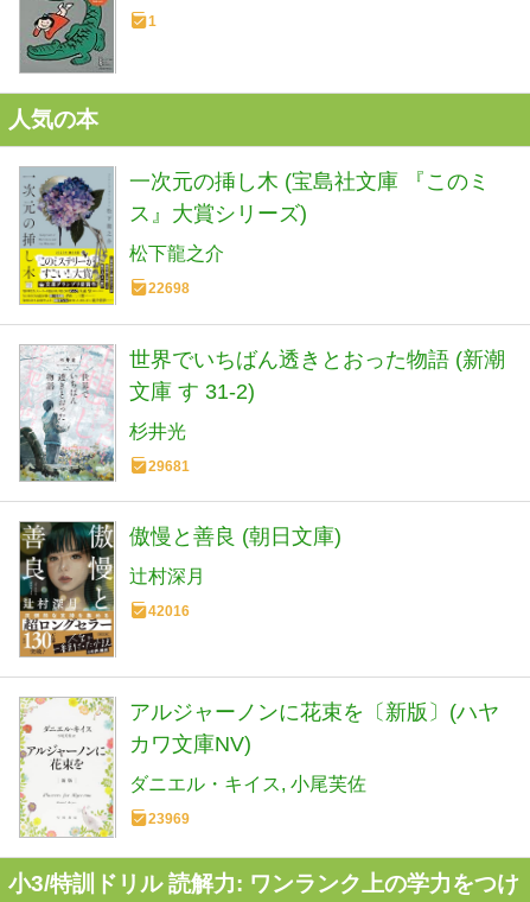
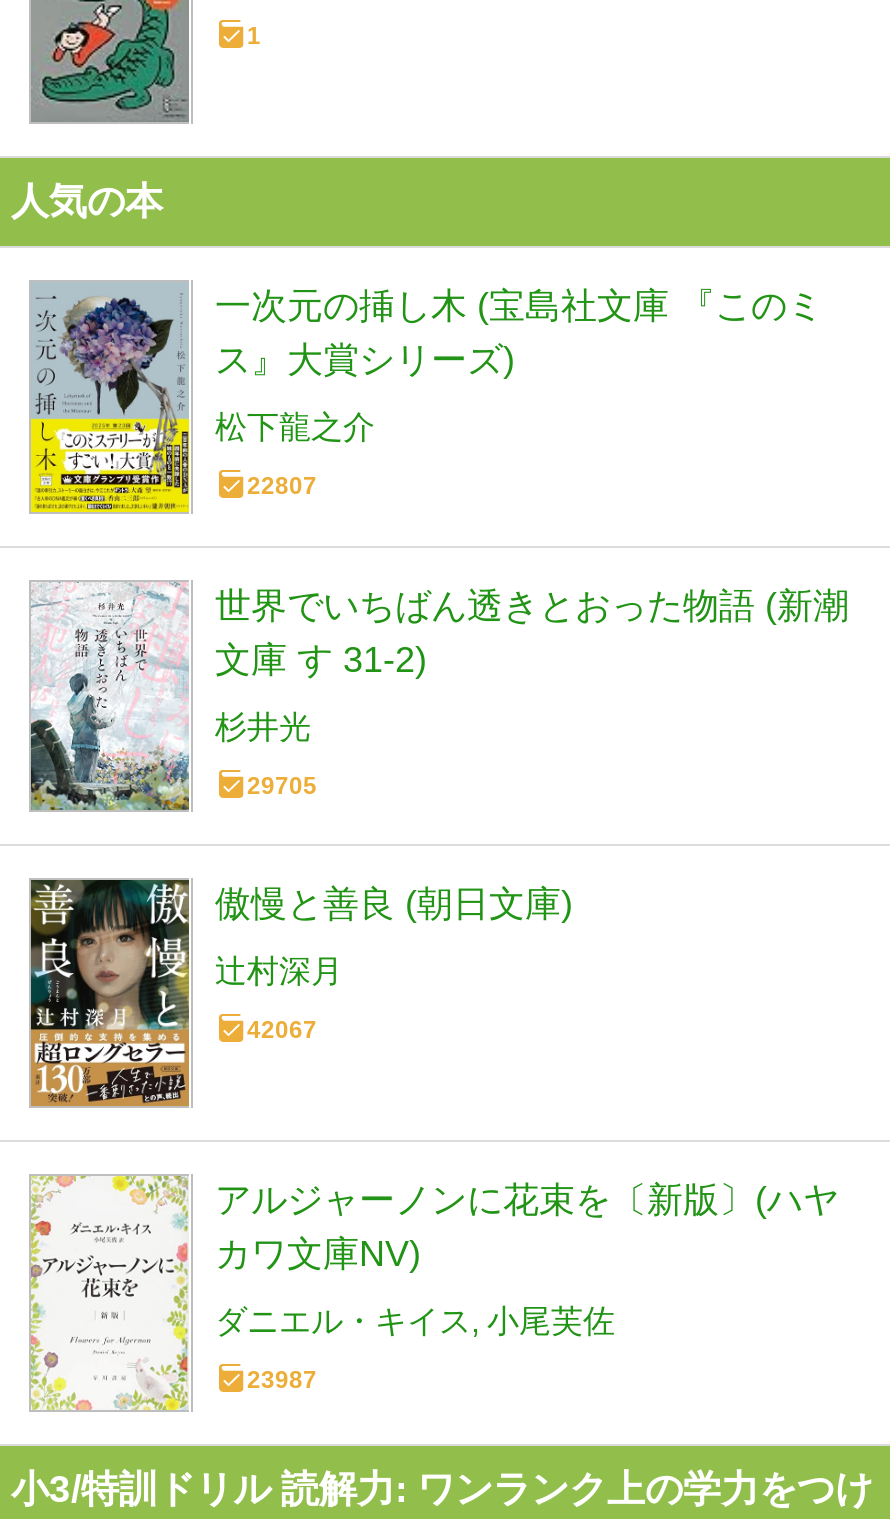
- 22698
+ 22807

- 29681
+ 29705

- 42016
+ 42067

- 23969
+ 23987
